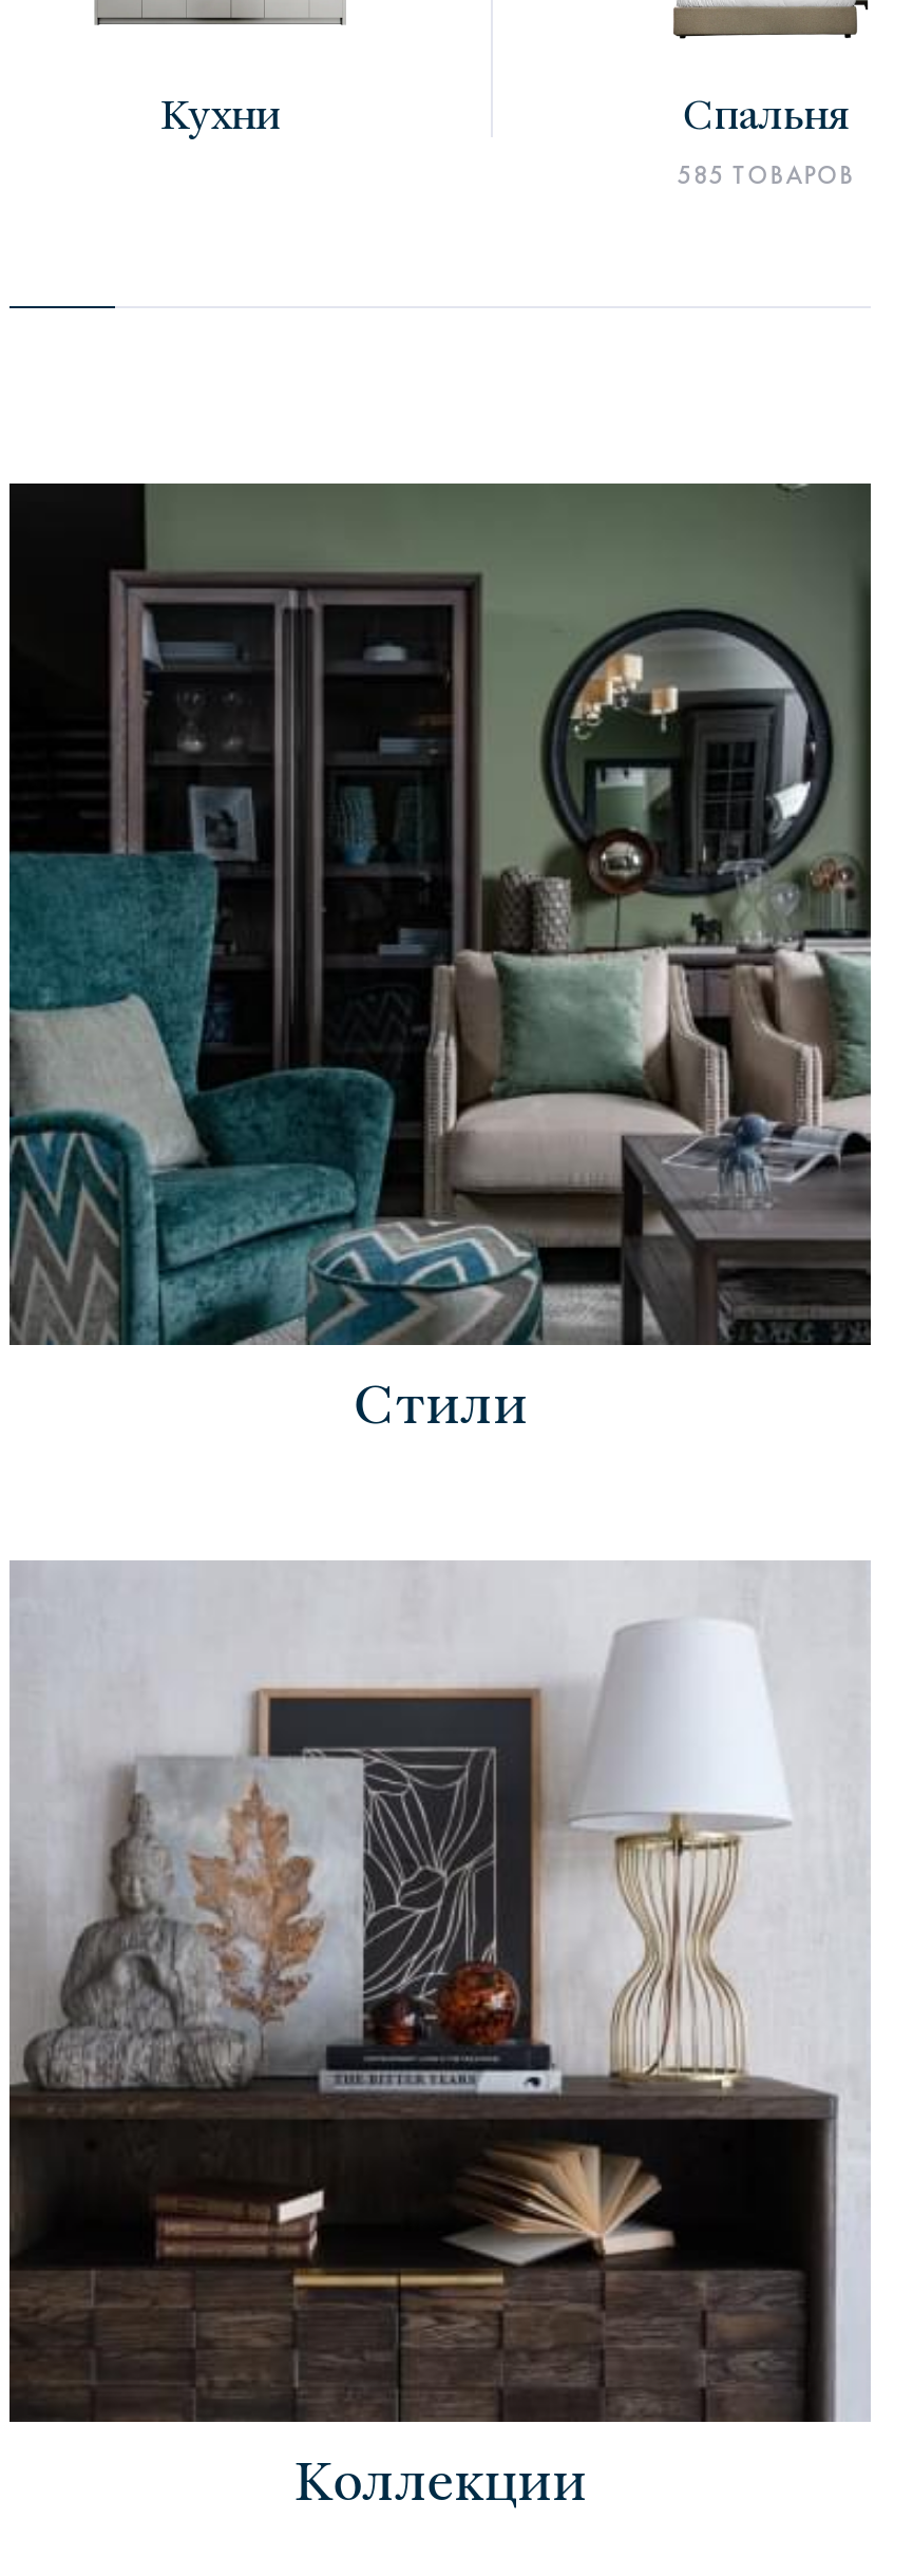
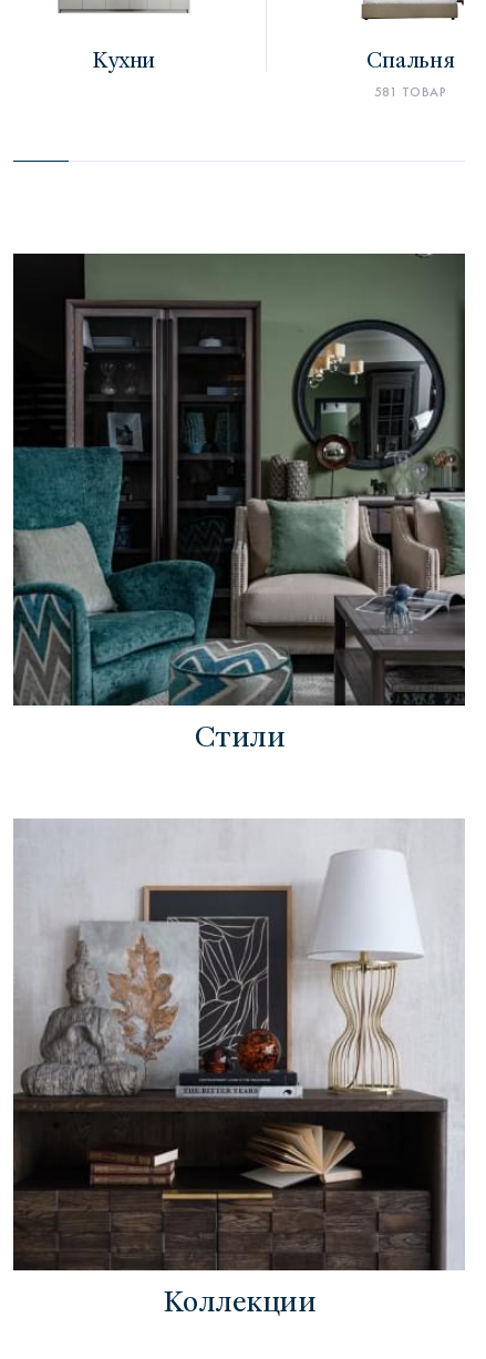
- 585 ТОВАРОВ
+ 581 ТОВАР
